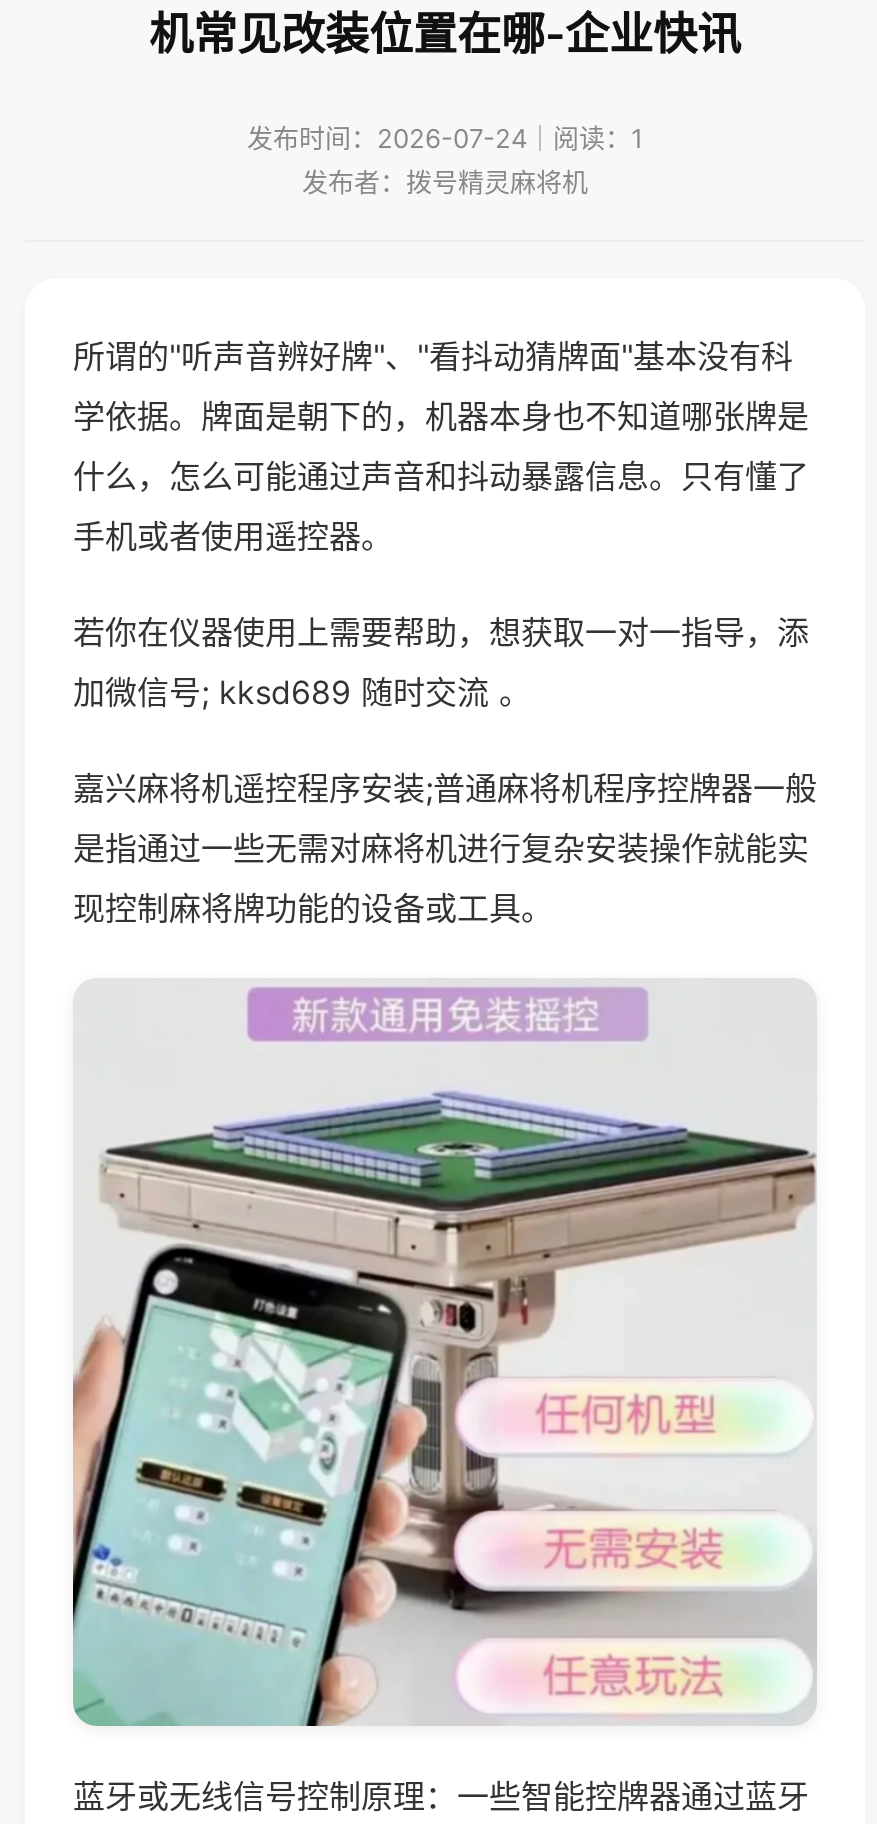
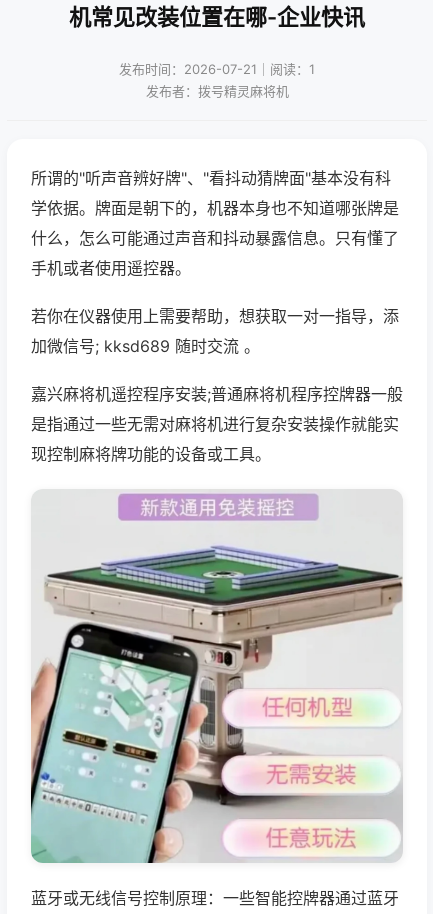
- 发布时间：2026-07-24｜阅读：1
+ 发布时间：2026-07-21｜阅读：1
